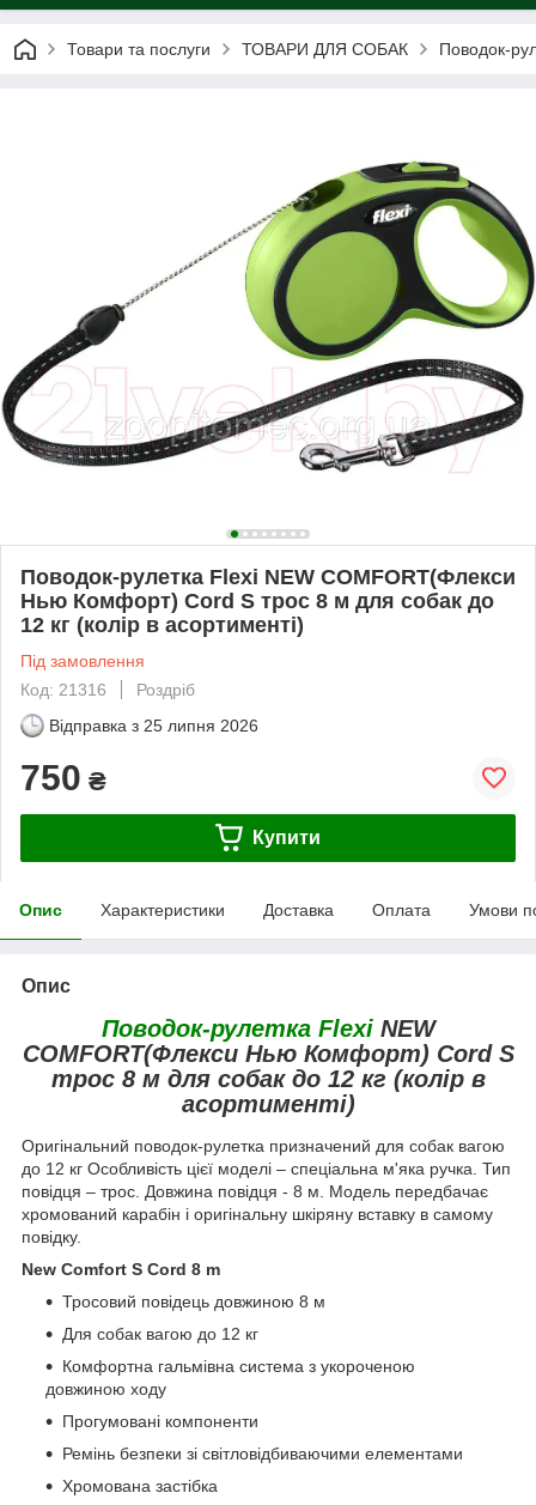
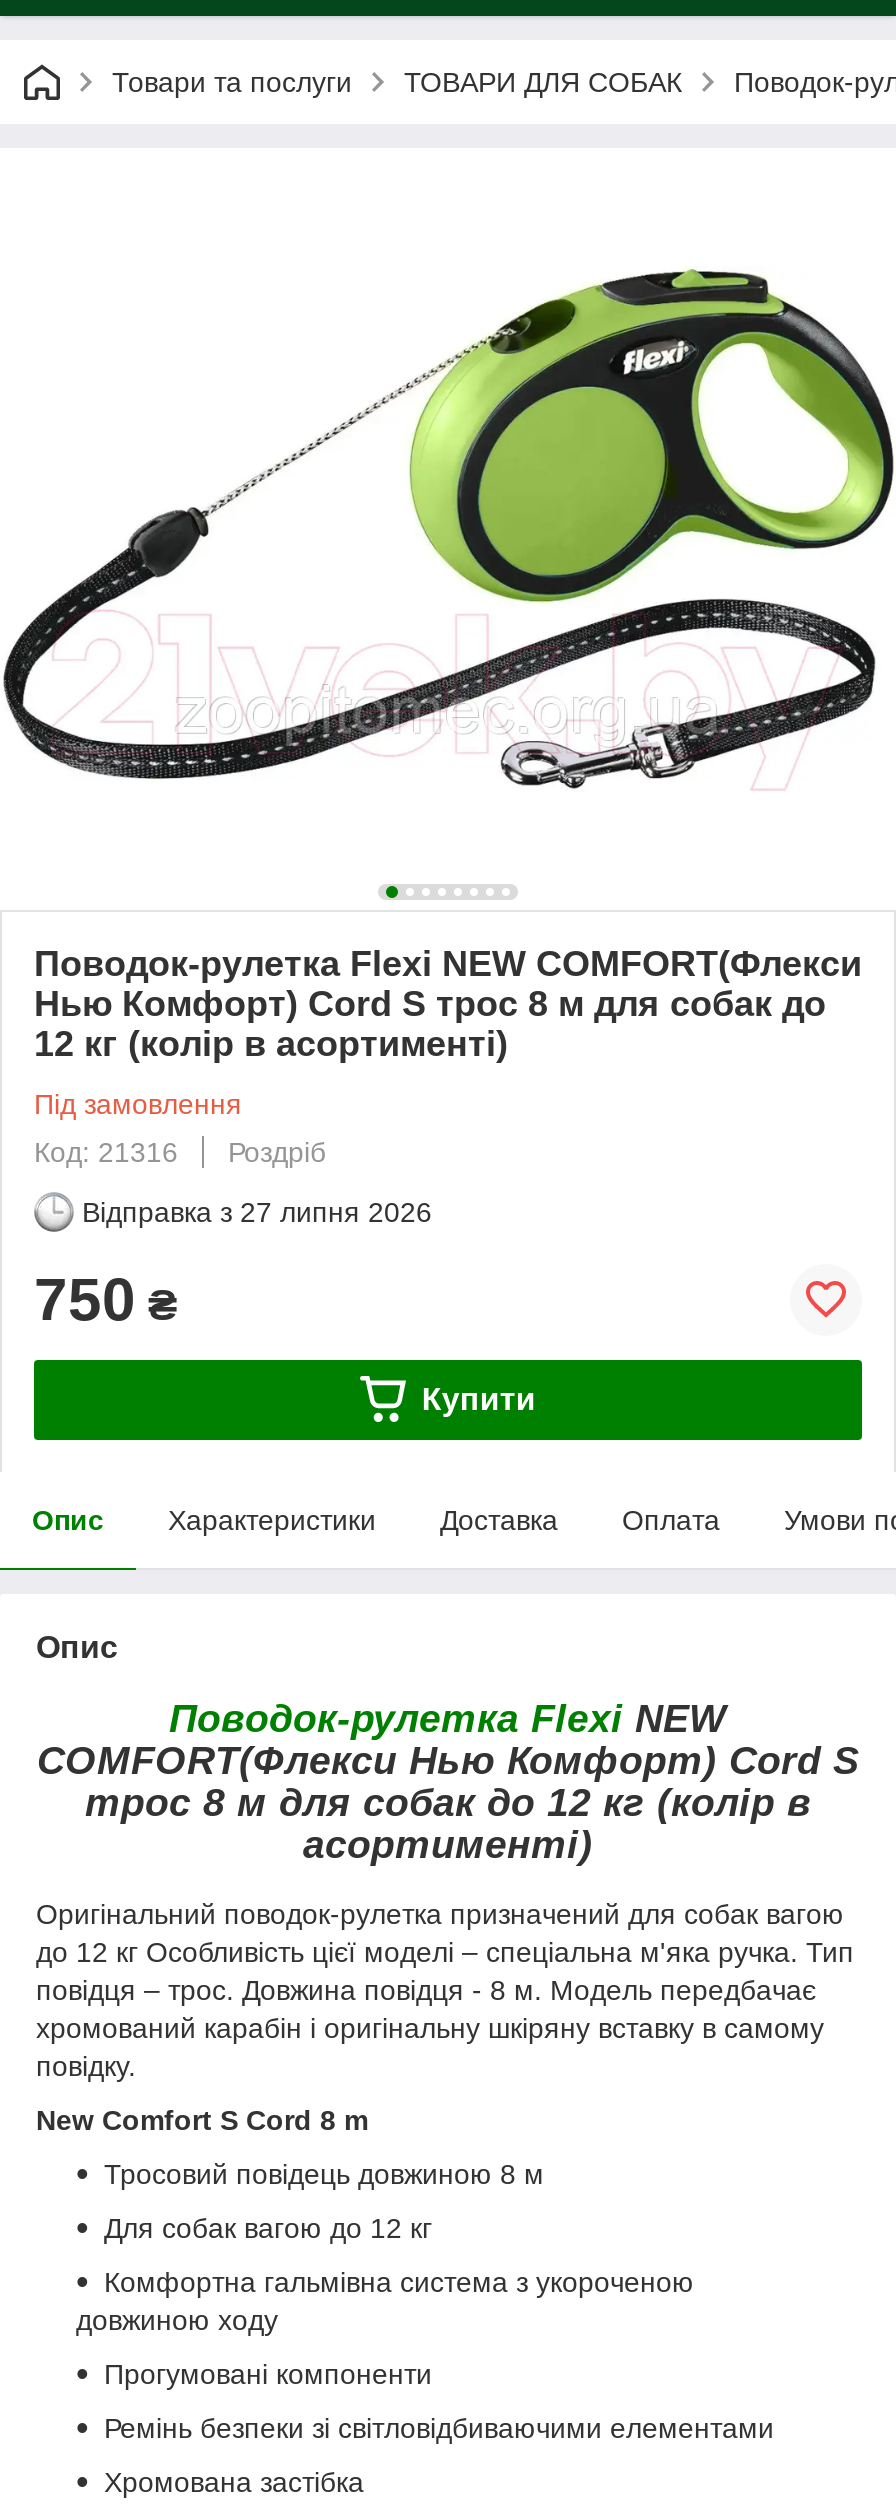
- Відправка з 25 липня 2026
+ Відправка з 27 липня 2026
